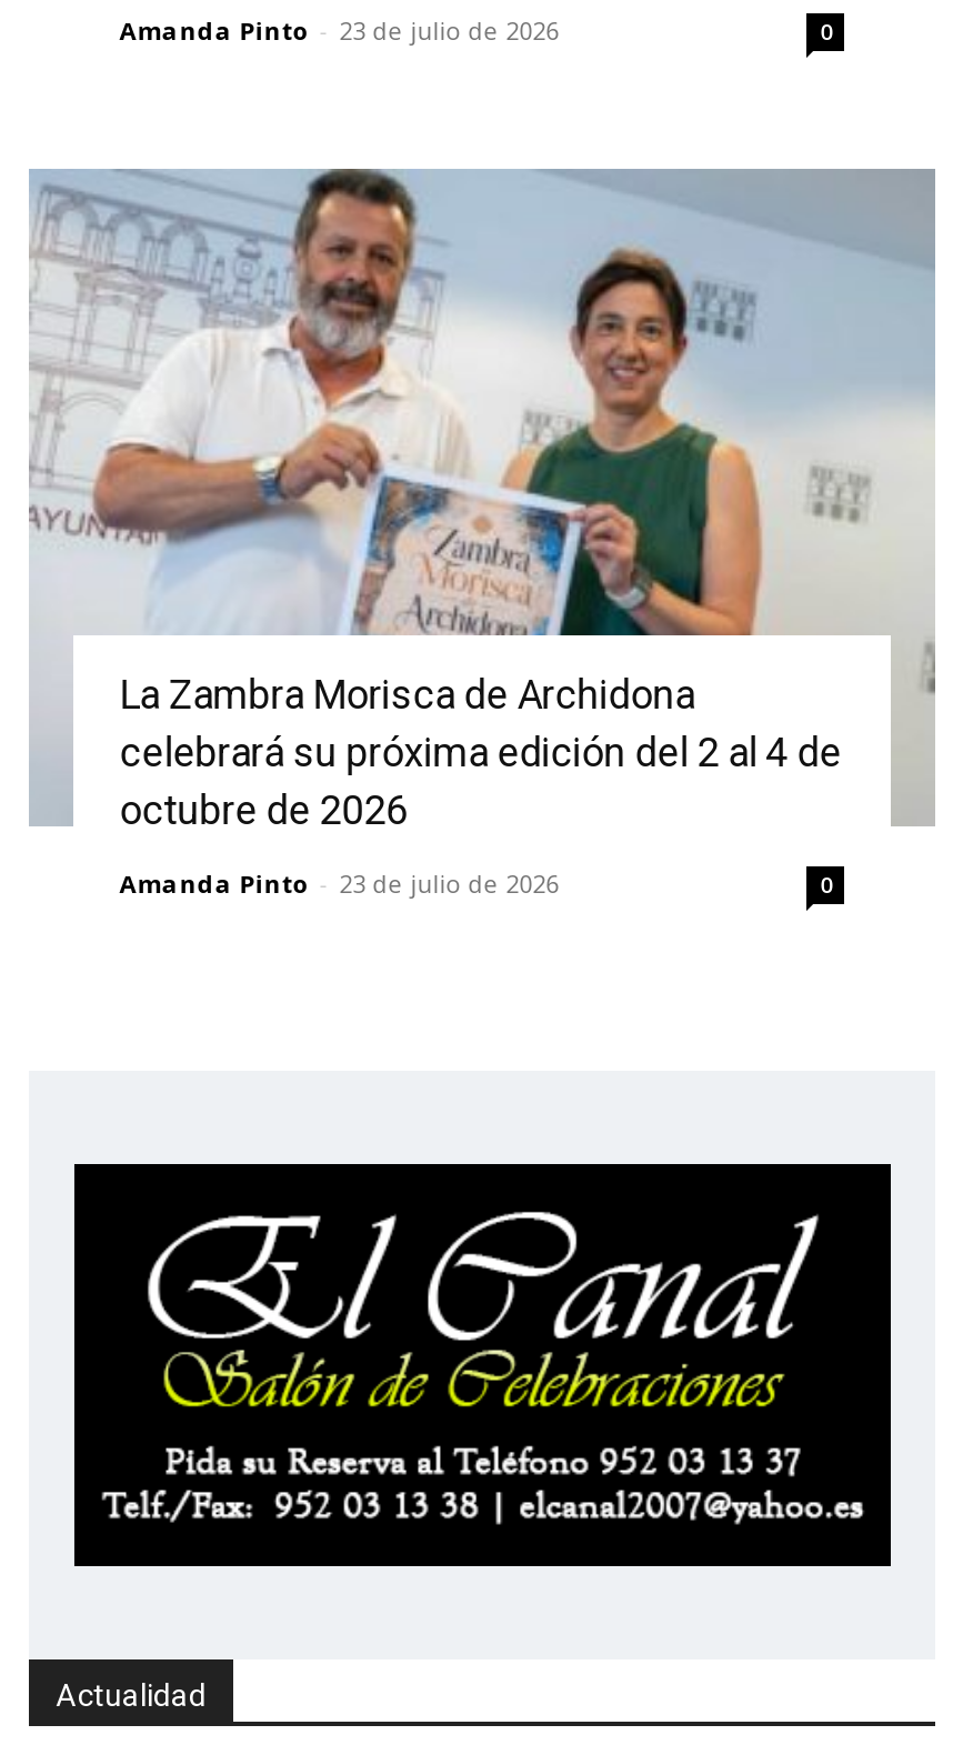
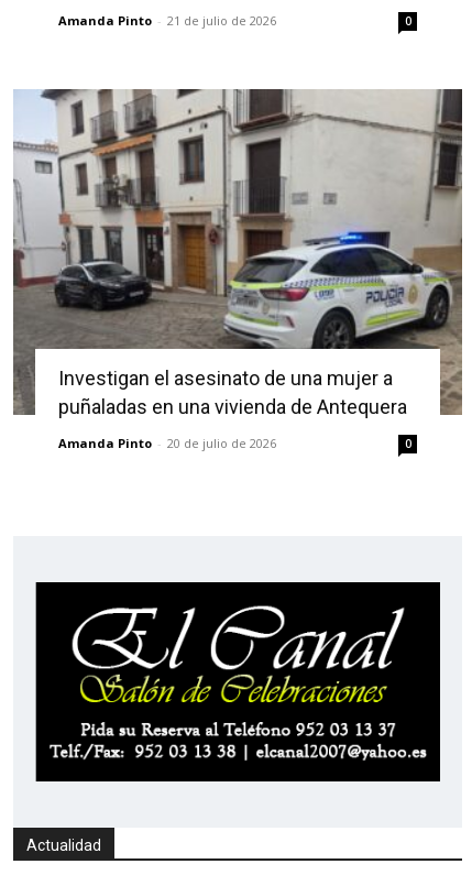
- Amanda Pinto - 23 de julio de 2026
+ Amanda Pinto - 21 de julio de 2026

- [image]
- La Zambra Morisca de Archidona
- celebrará su próxima edición del 2 al 4 de
- octubre de 2026
+ [image]
+ Investigan el asesinato de una mujer a
+ puñaladas en una vivienda de Antequera

- Amanda Pinto - 23 de julio de 2026
+ Amanda Pinto - 20 de julio de 2026
